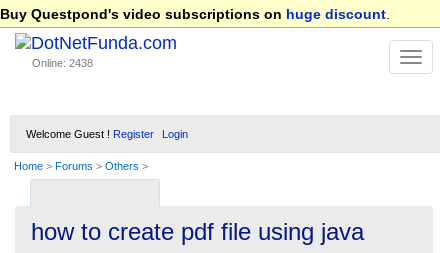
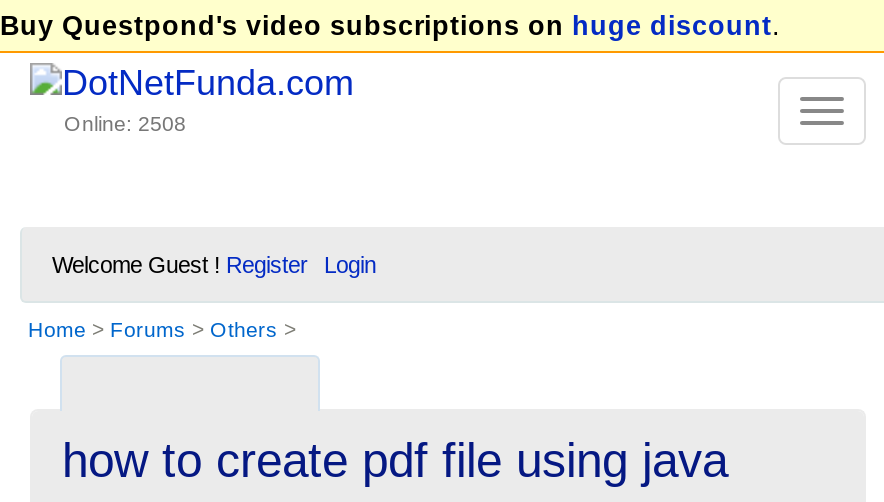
- Online: 2438
+ Online: 2508
